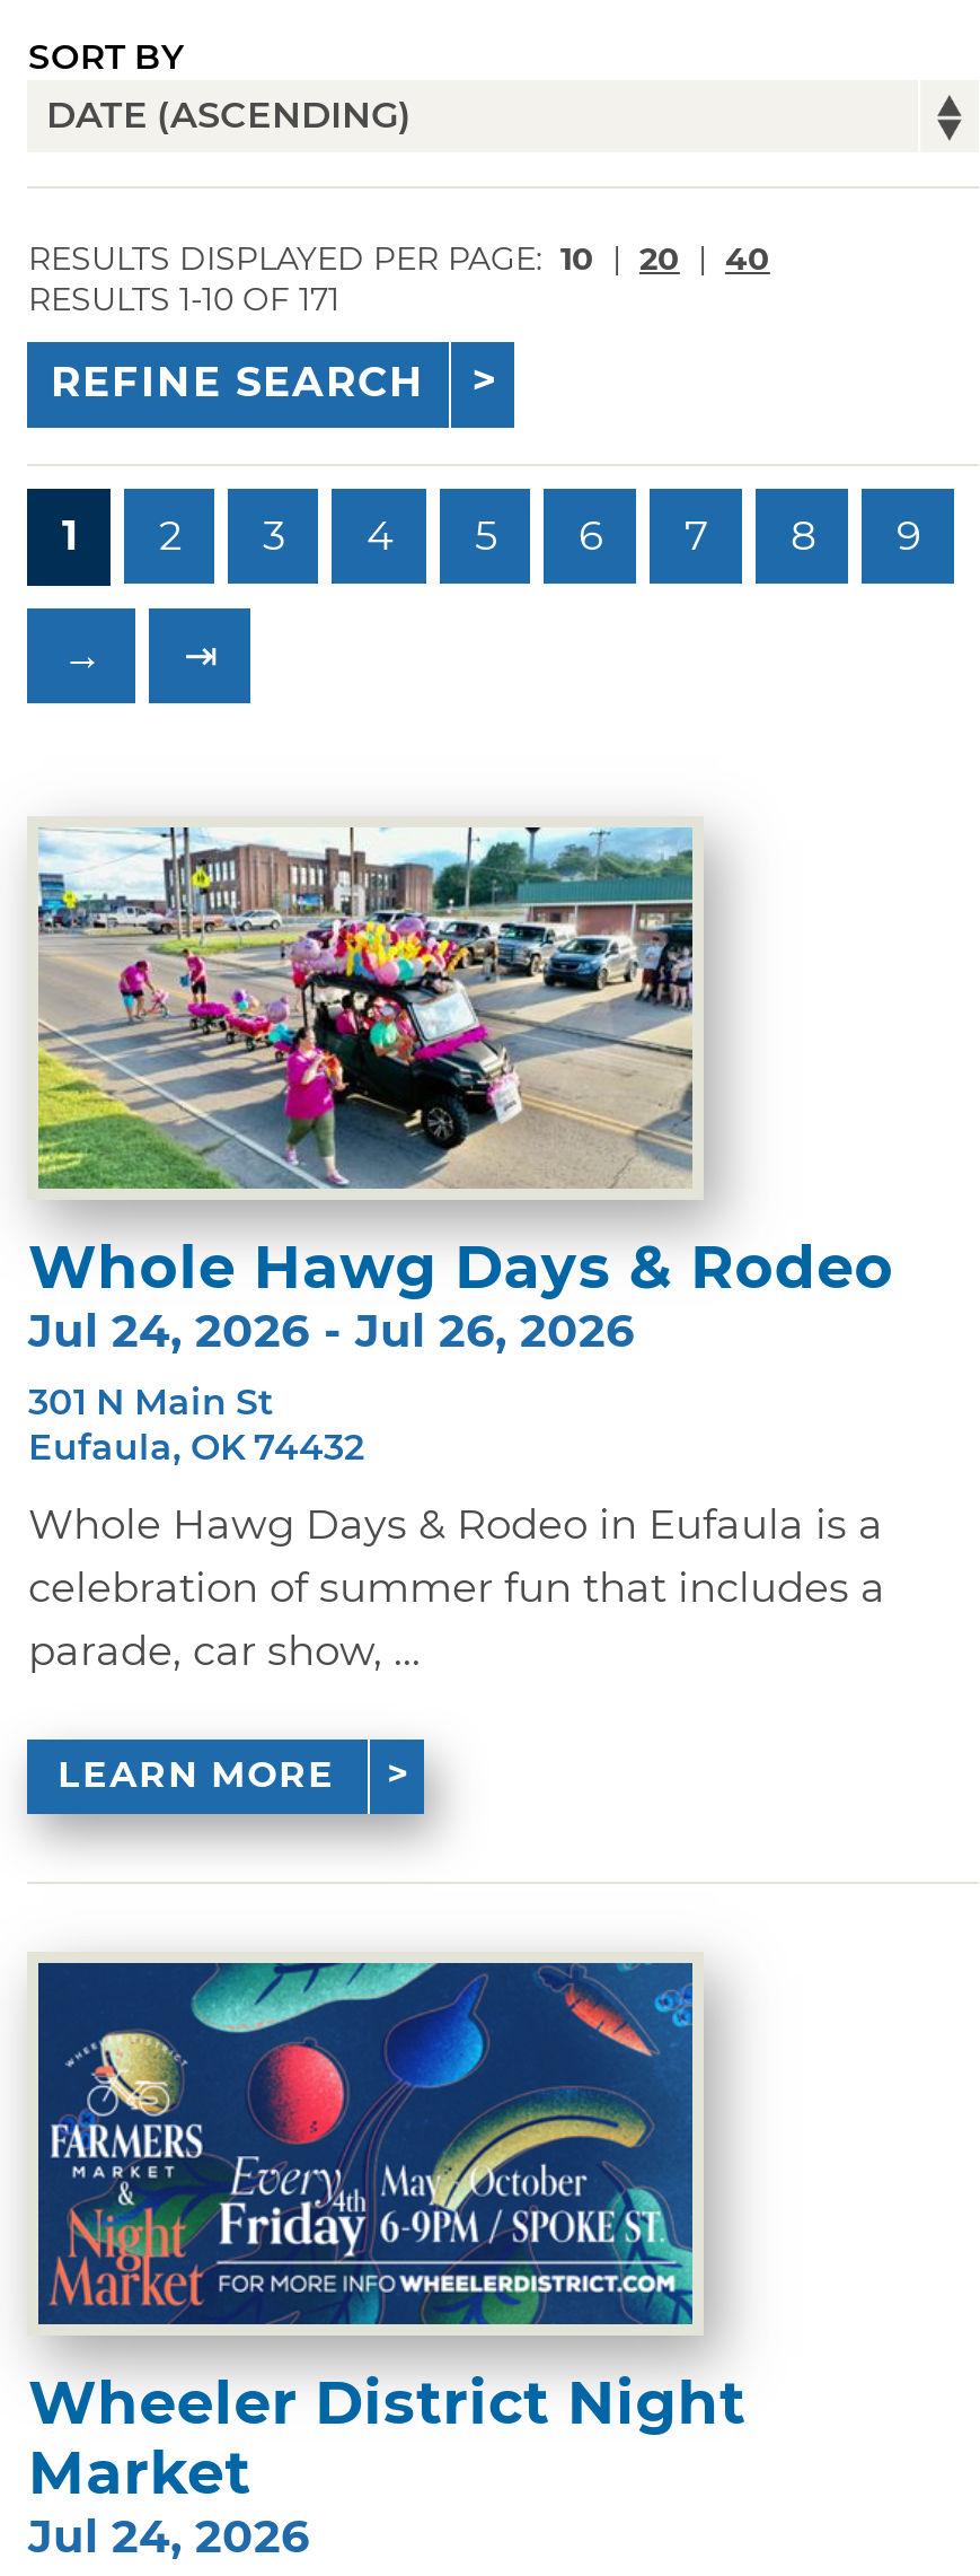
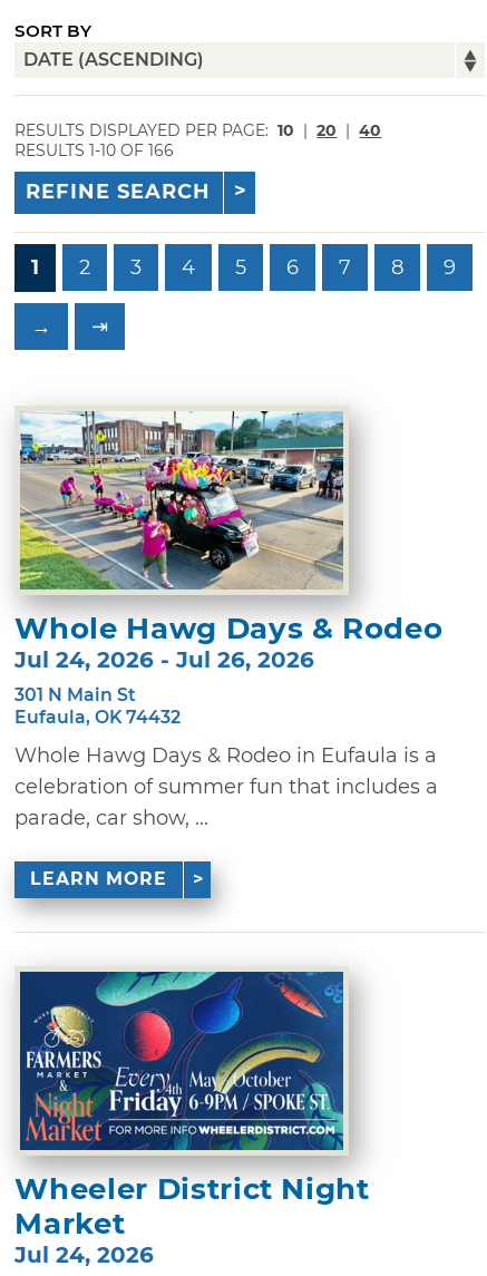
- RESULTS 1-10 OF 171
+ RESULTS 1-10 OF 166
